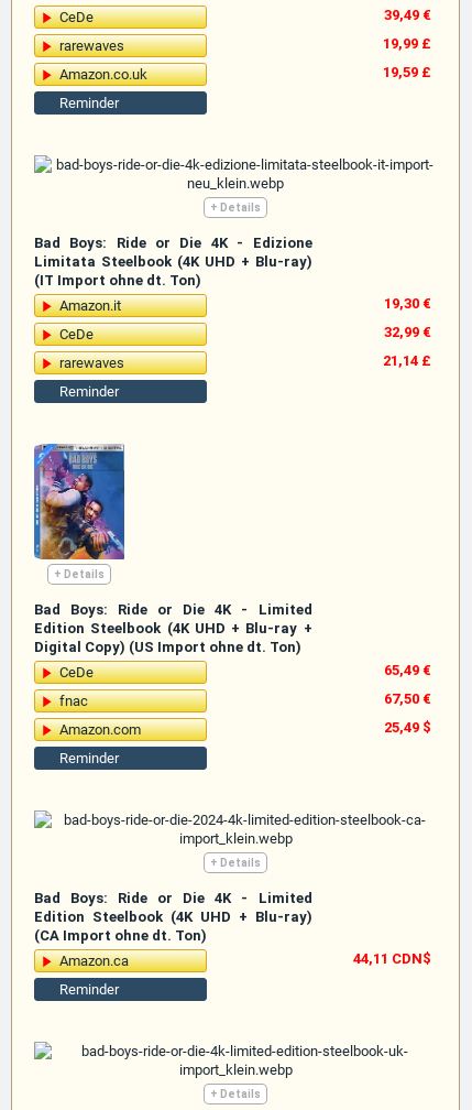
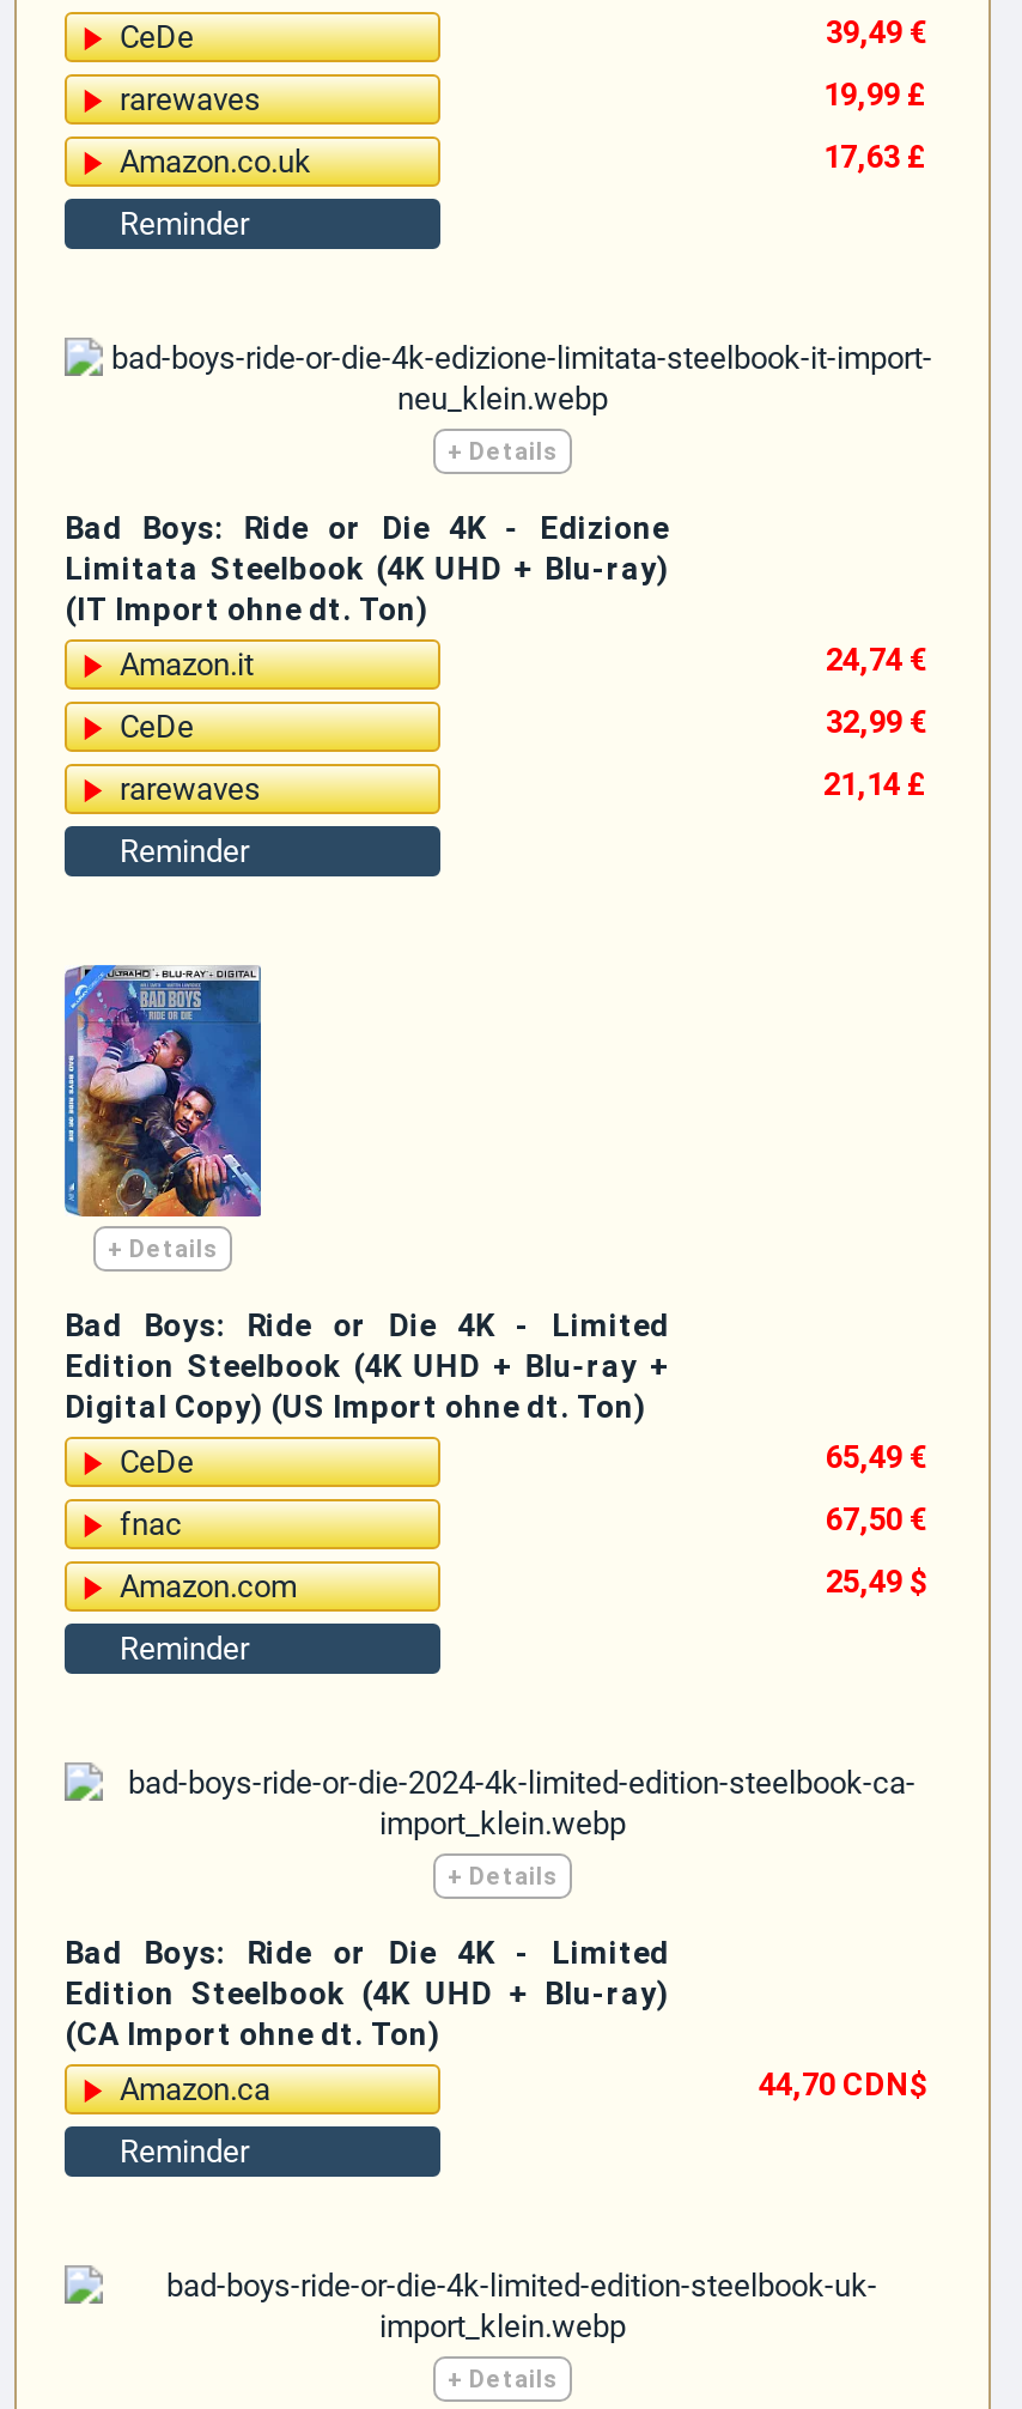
- 19,59 £
+ 17,63 £

- 19,30 €
+ 24,74 €

- 44,11 CDN$
+ 44,70 CDN$
